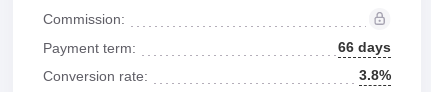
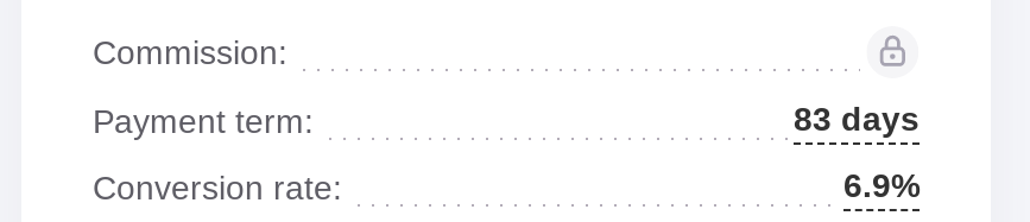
- 66 days
+ 83 days

- 3.8%
+ 6.9%
